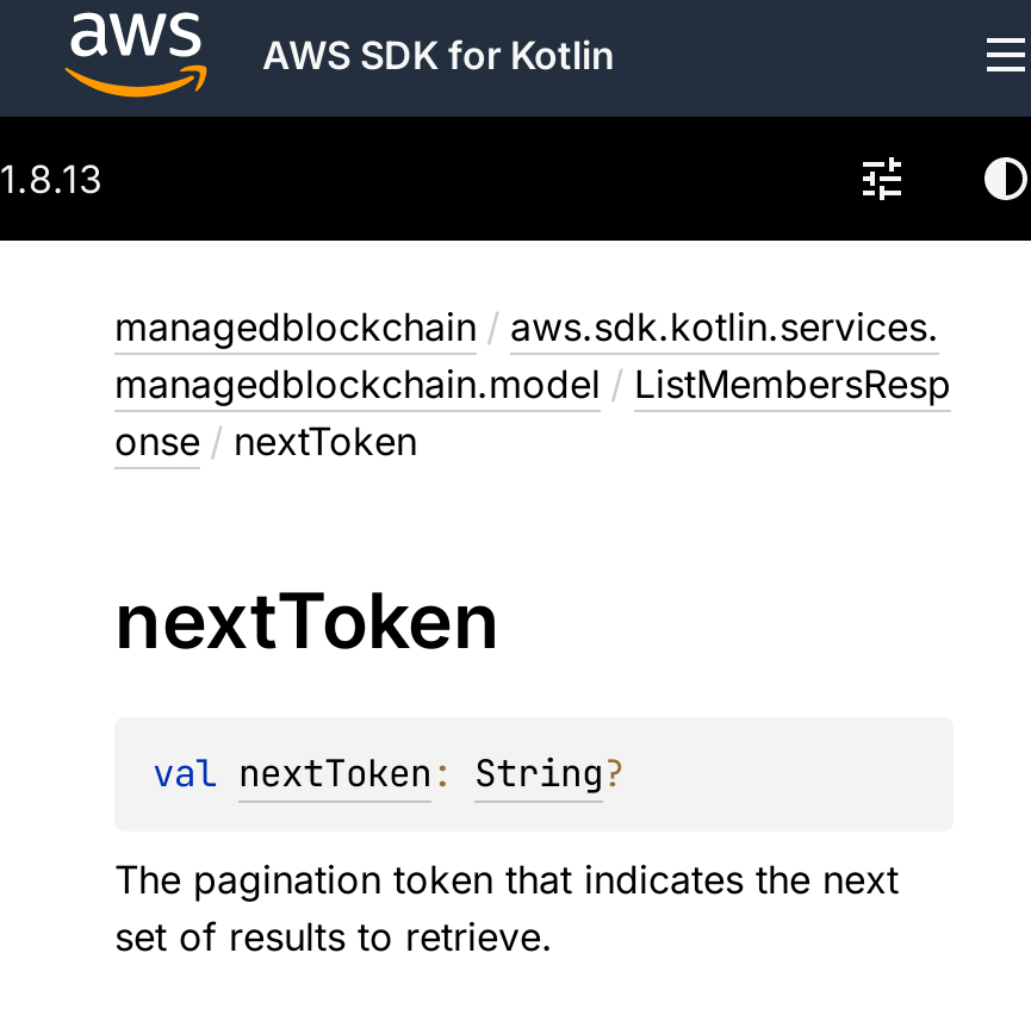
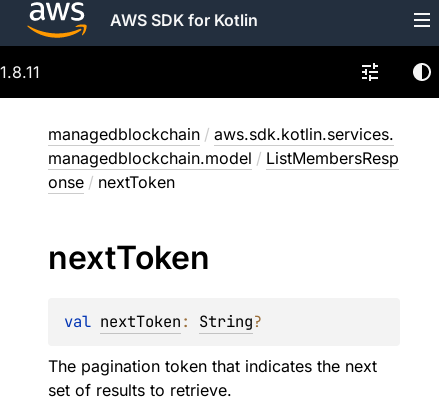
- 1.8.13
+ 1.8.11
